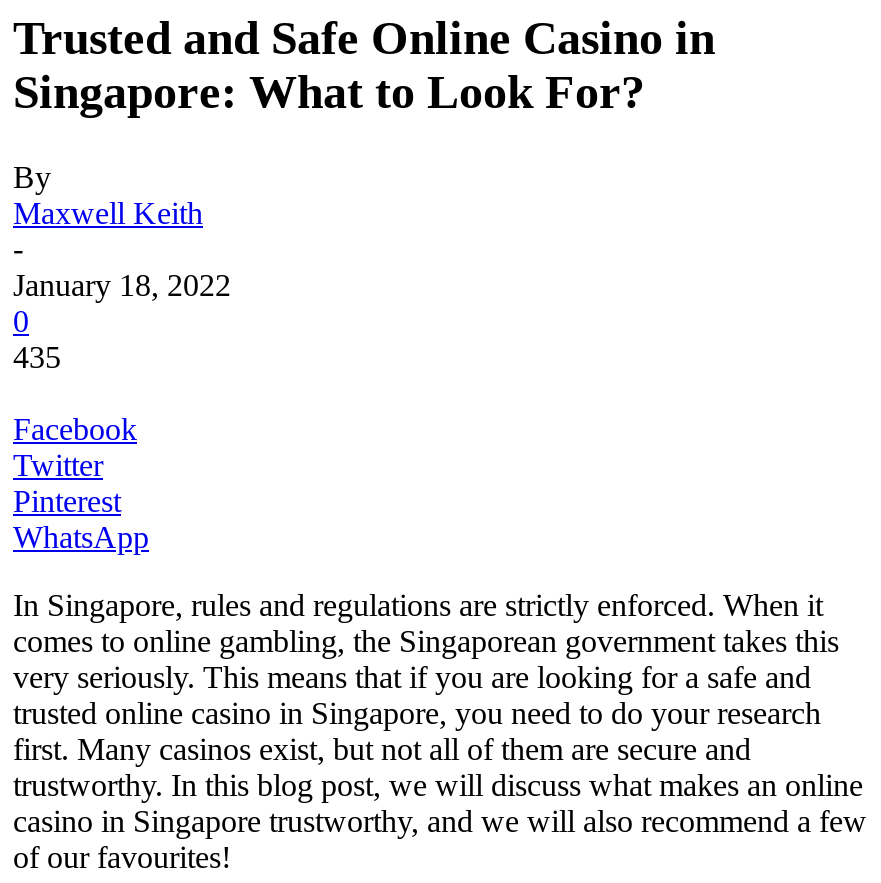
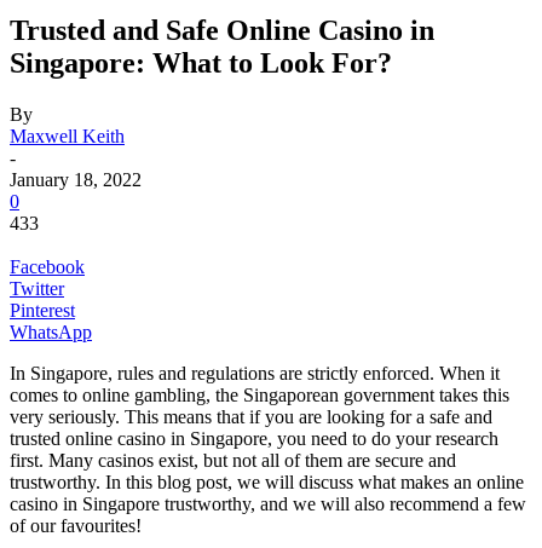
- 435
+ 433
